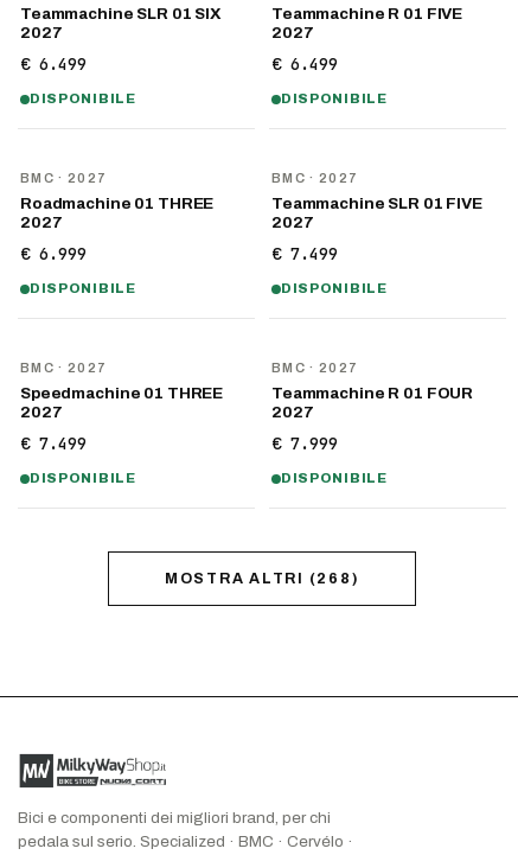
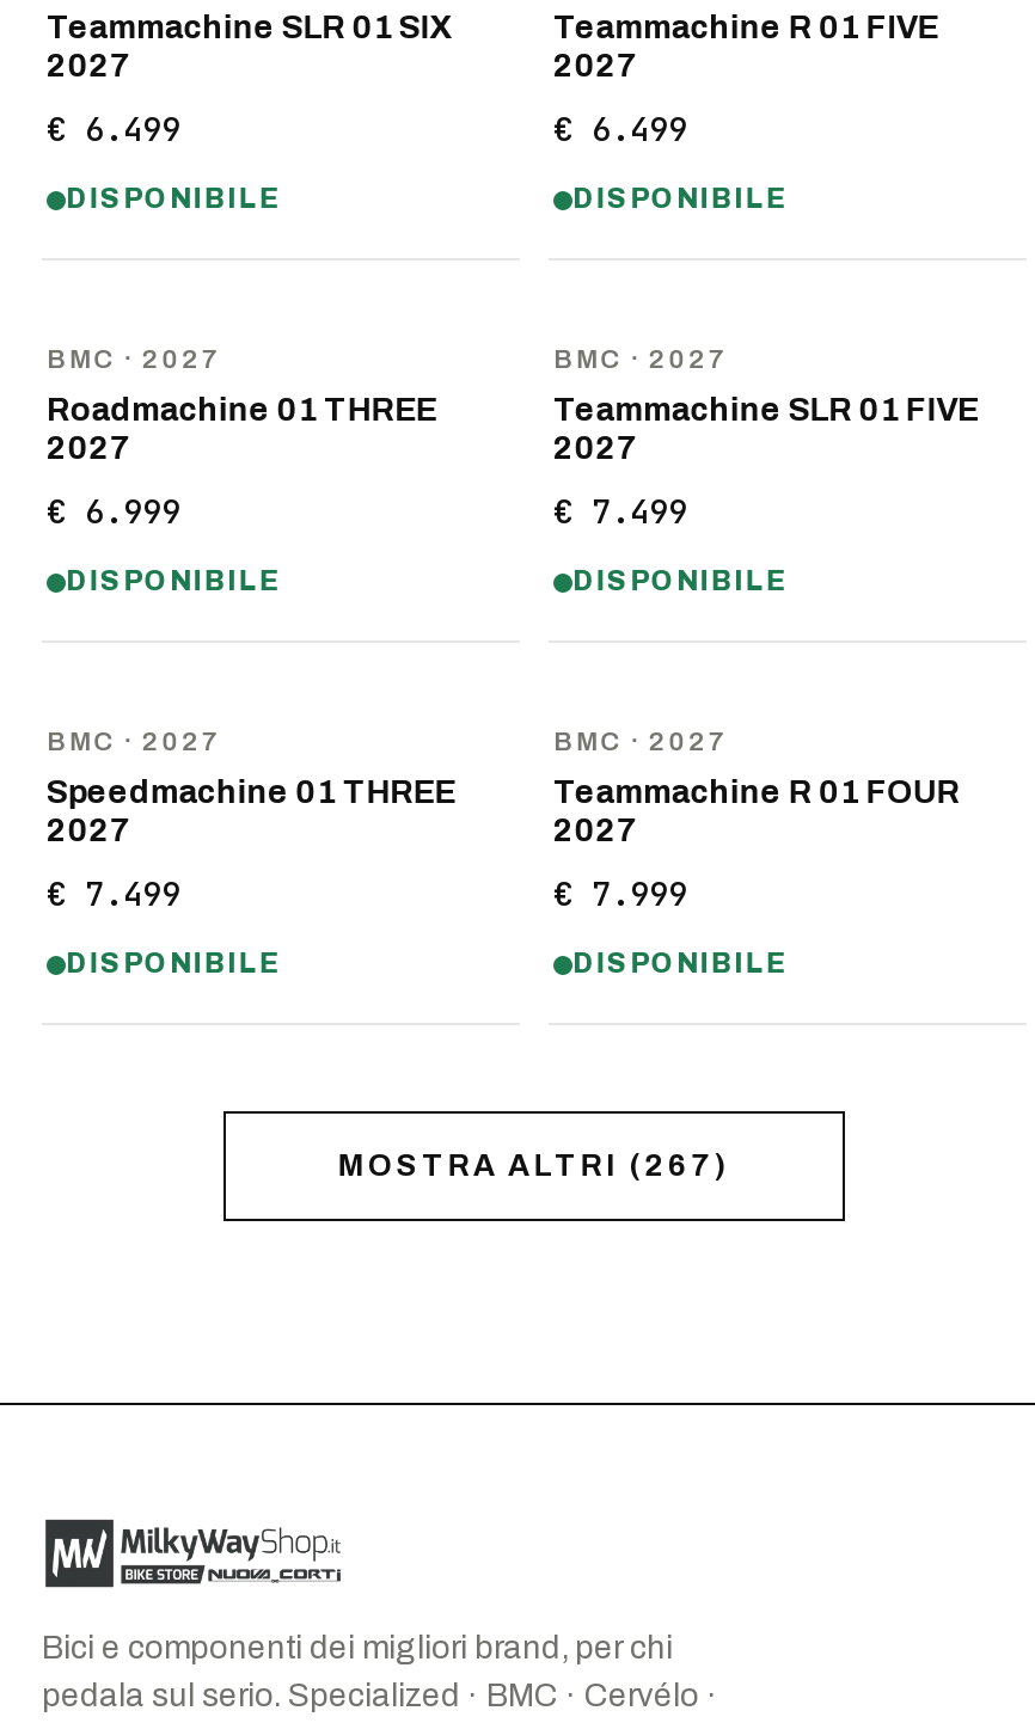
- MOSTRA ALTRI (268)
+ MOSTRA ALTRI (267)
